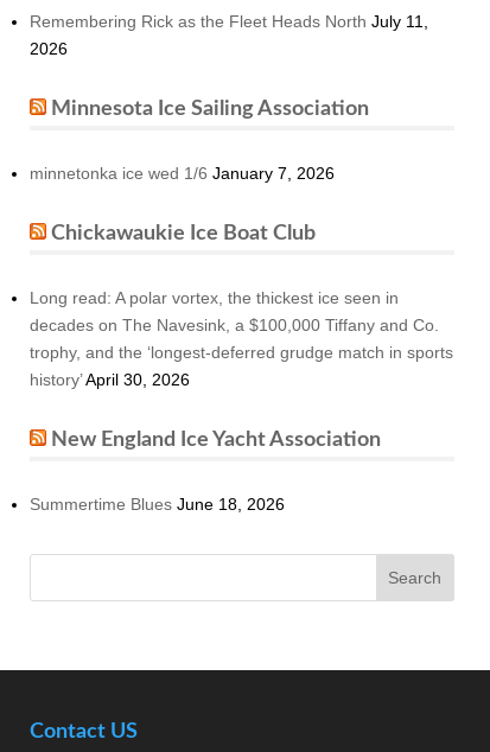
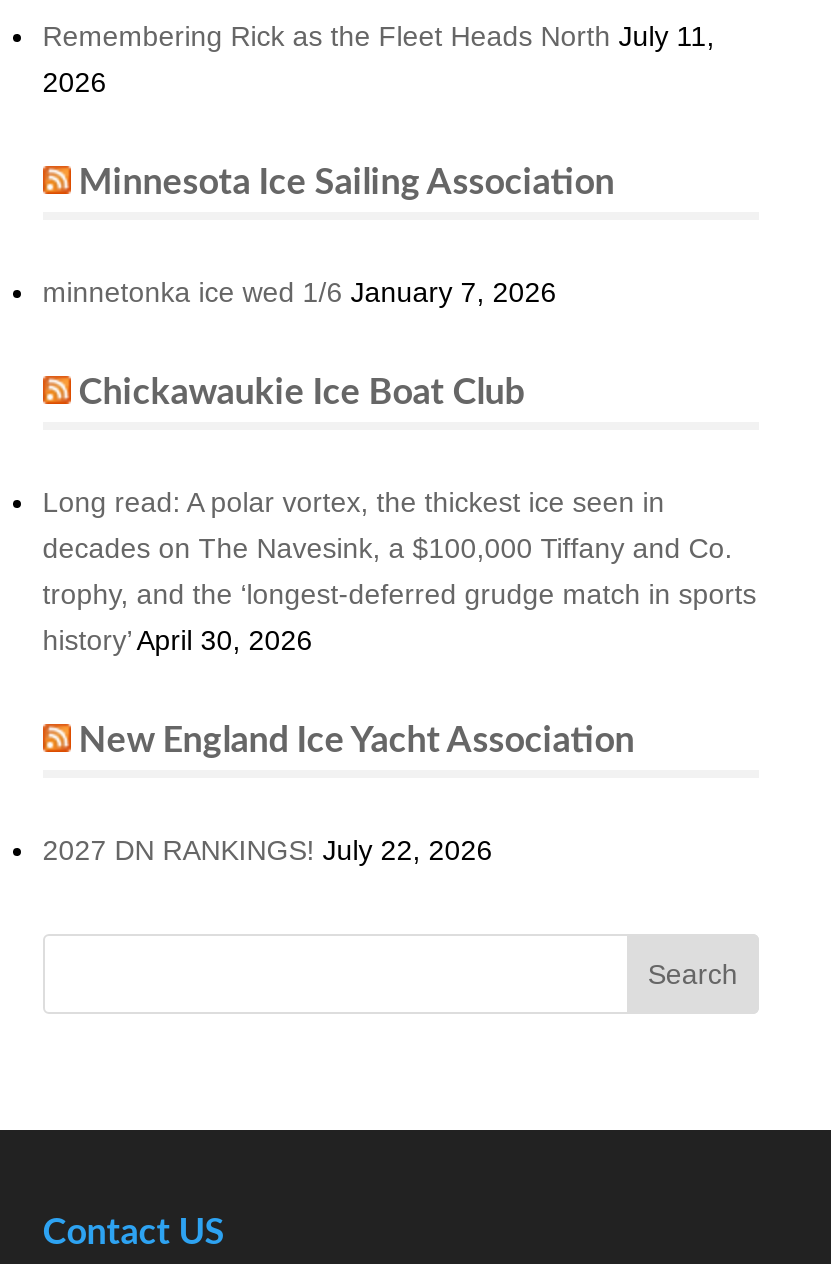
- Summertime Blues June 18, 2026
+ 2027 DN RANKINGS! July 22, 2026
